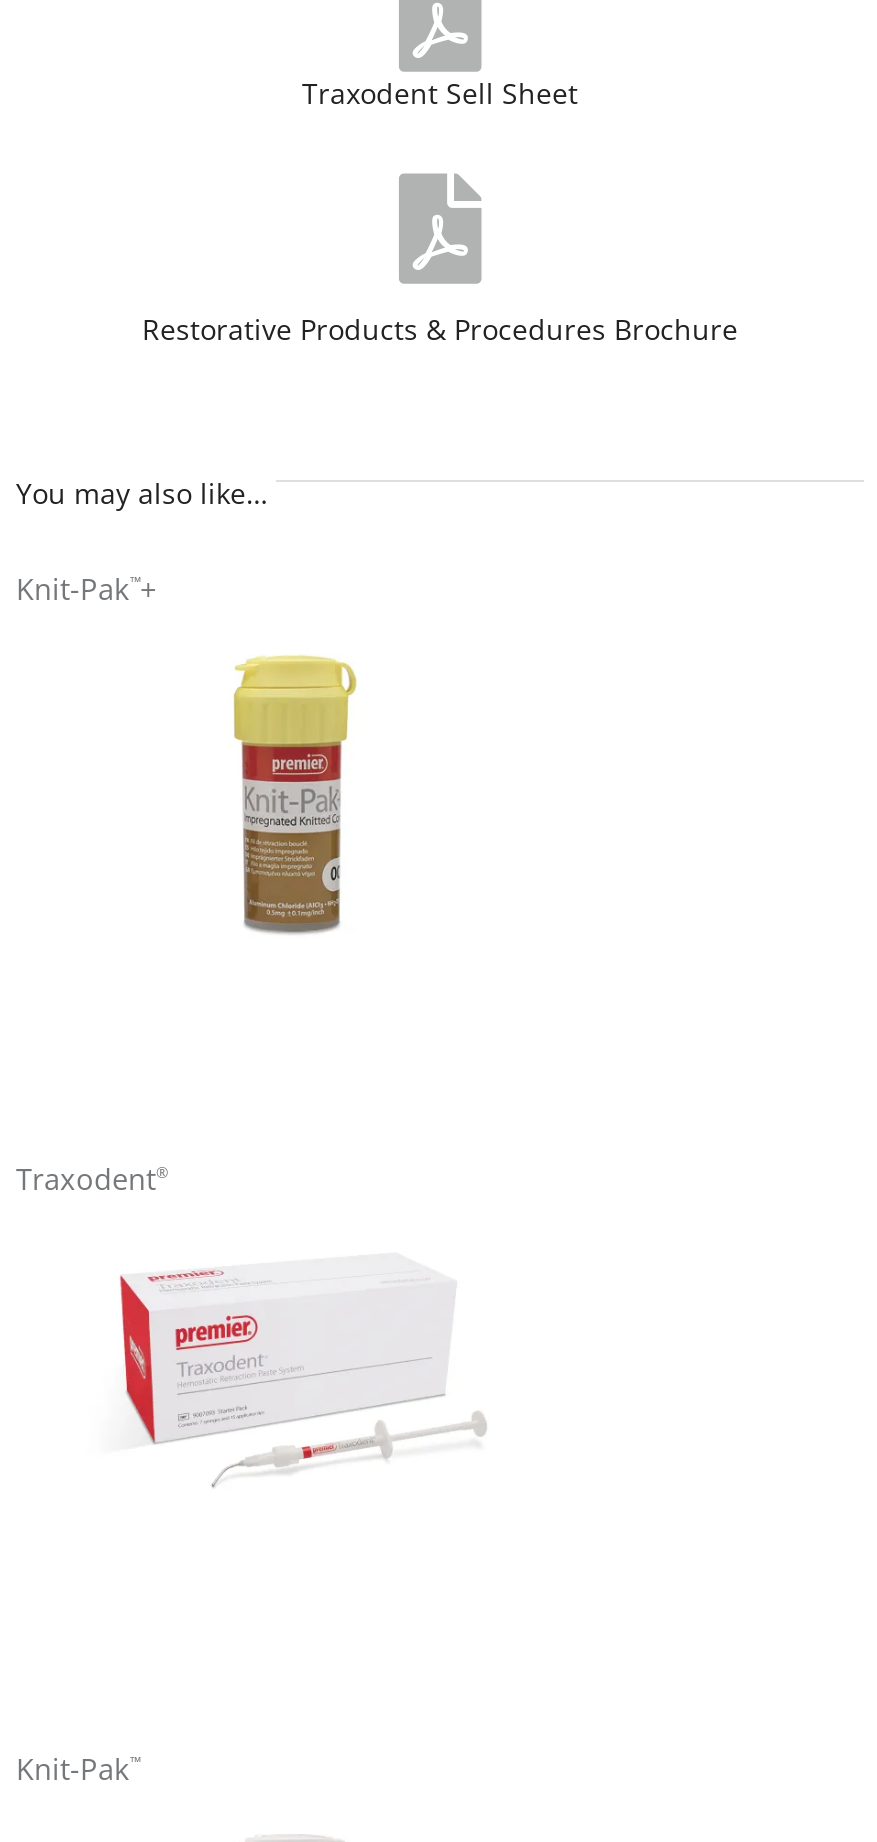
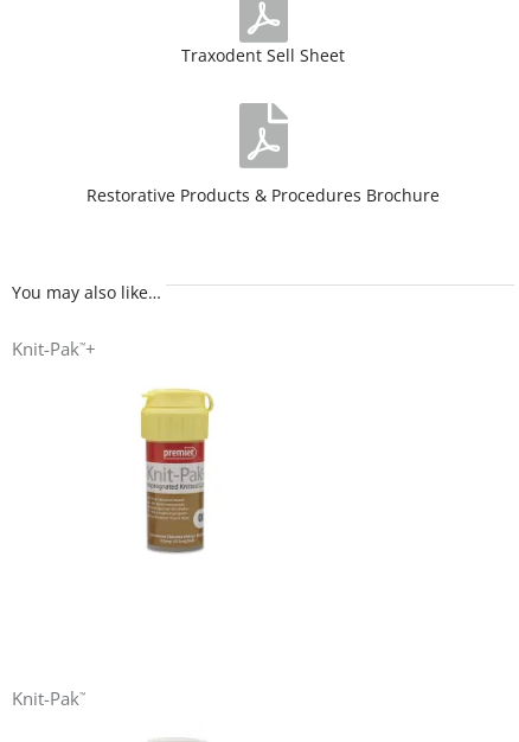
- Traxodent®

- [image]
